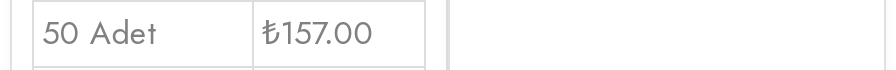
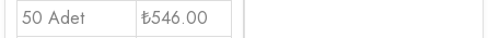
- ₺157.00
+ ₺546.00
